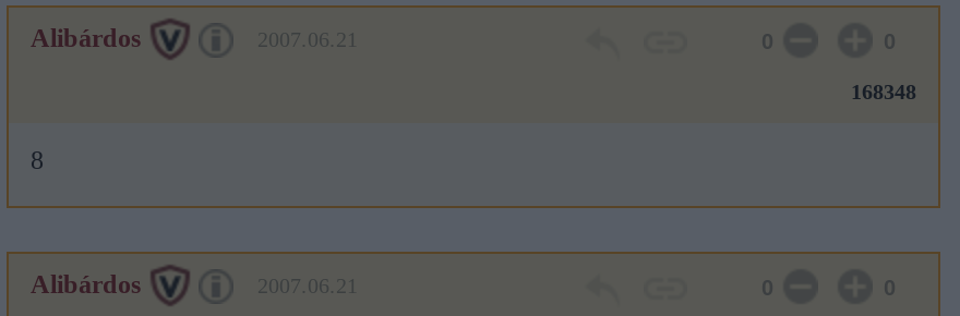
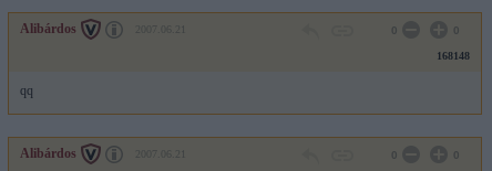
- 168348
+ 168148

- 8
+ qq
